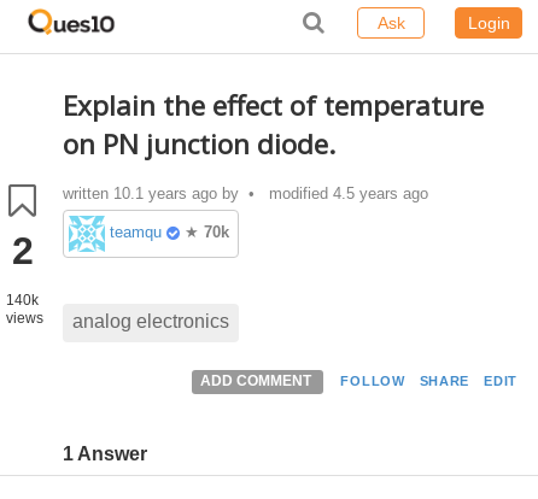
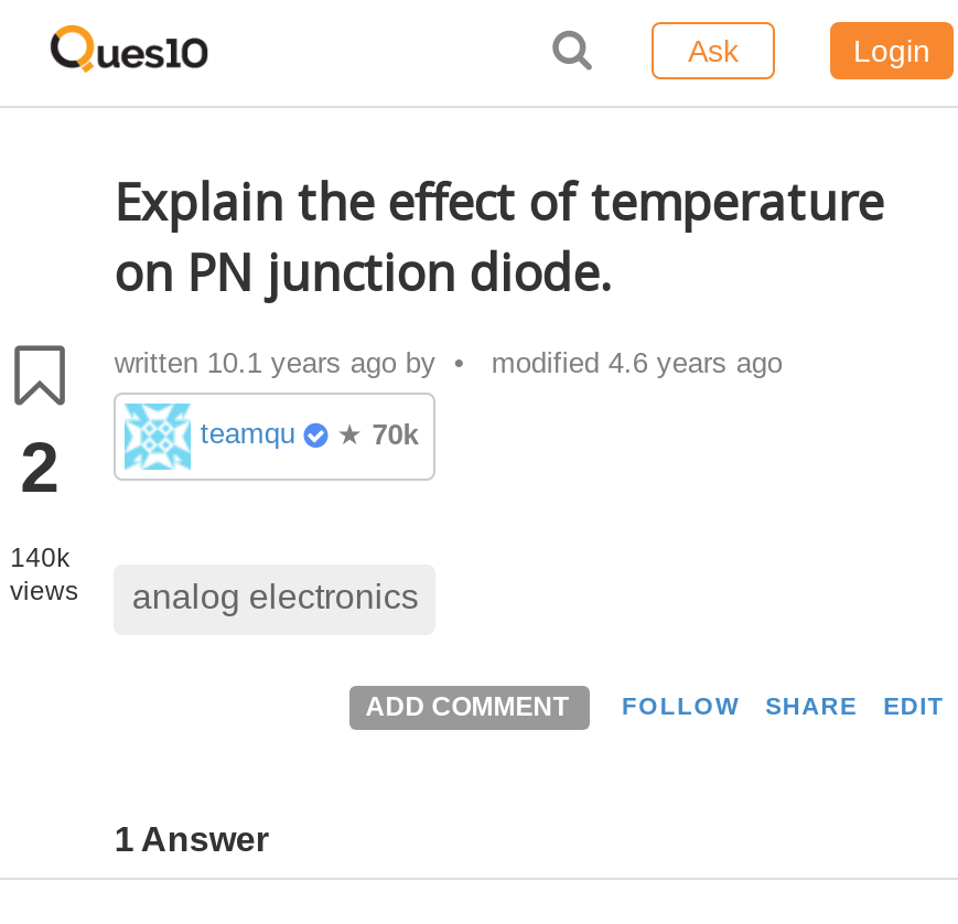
- • modified 4.5 years ago
+ • modified 4.6 years ago
